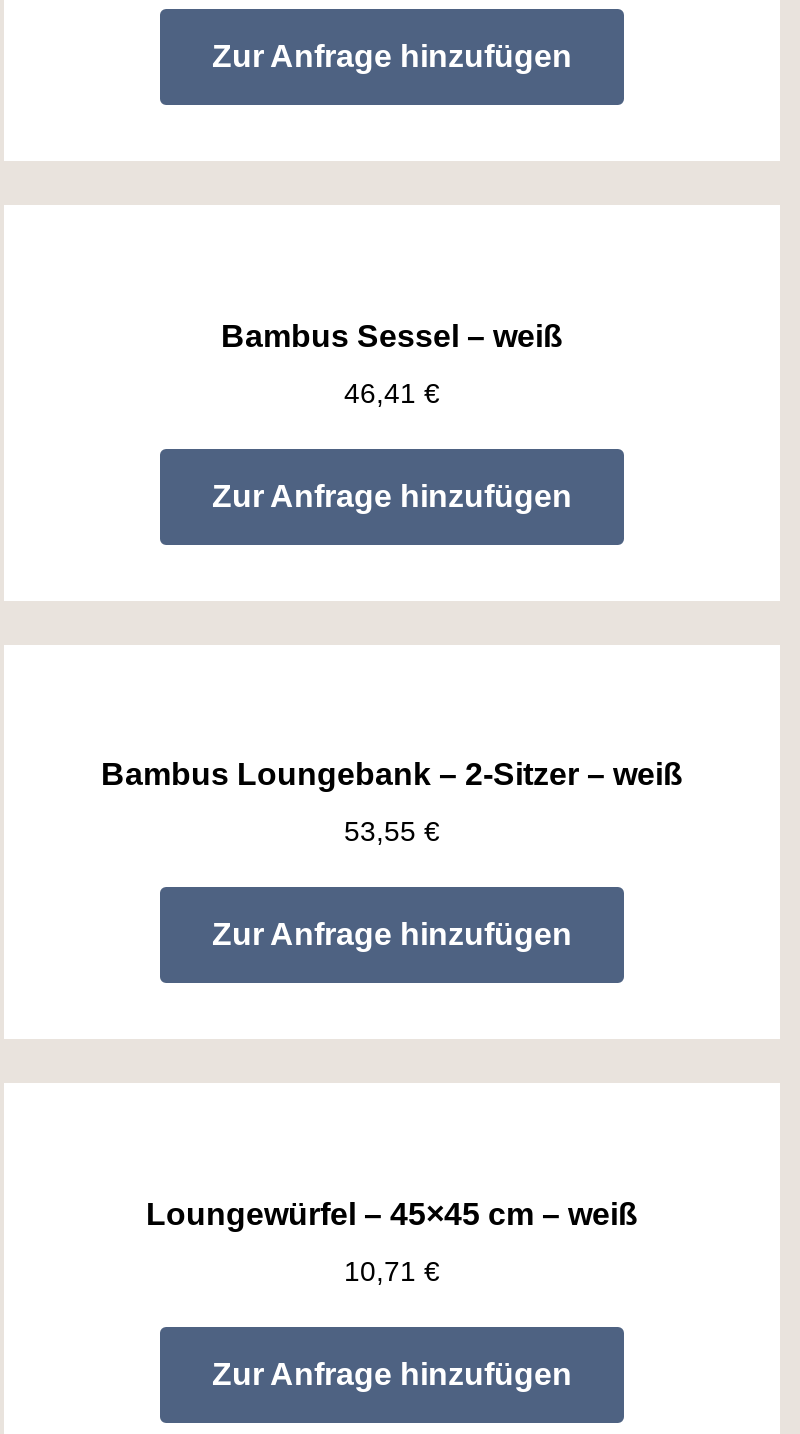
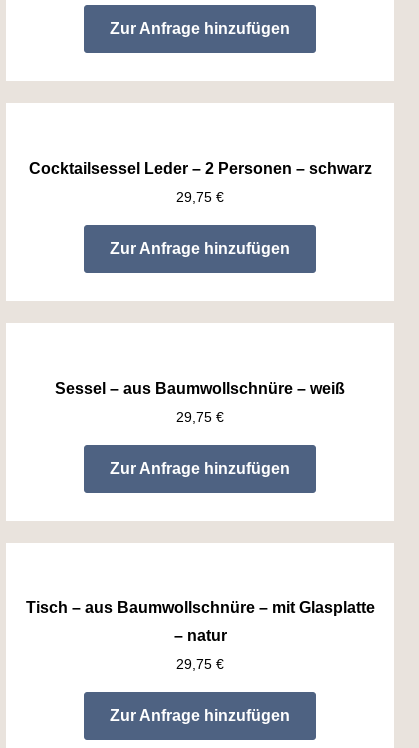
- Bambus Sessel – weiß
+ Cocktailsessel Leder – 2 Personen – schwarz

- 46,41 €
+ 29,75 €

- Bambus Loungebank – 2-Sitzer – weiß
+ Sessel – aus Baumwollschnüre – weiß

- 53,55 €
+ 29,75 €

- Loungewürfel – 45×45 cm – weiß
- 10,71 €
+ Tisch – aus Baumwollschnüre – mit Glasplatte
+ – natur
+ 29,75 €
